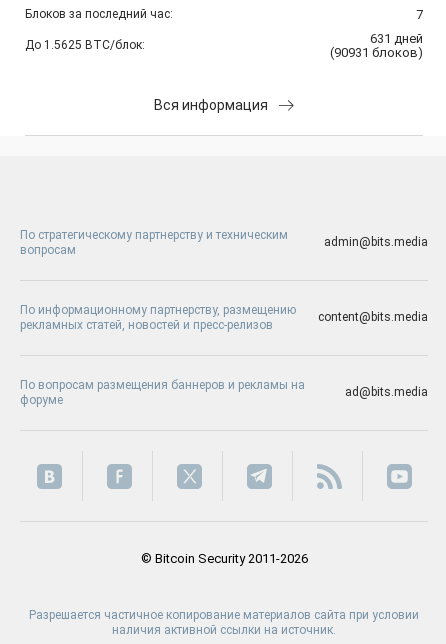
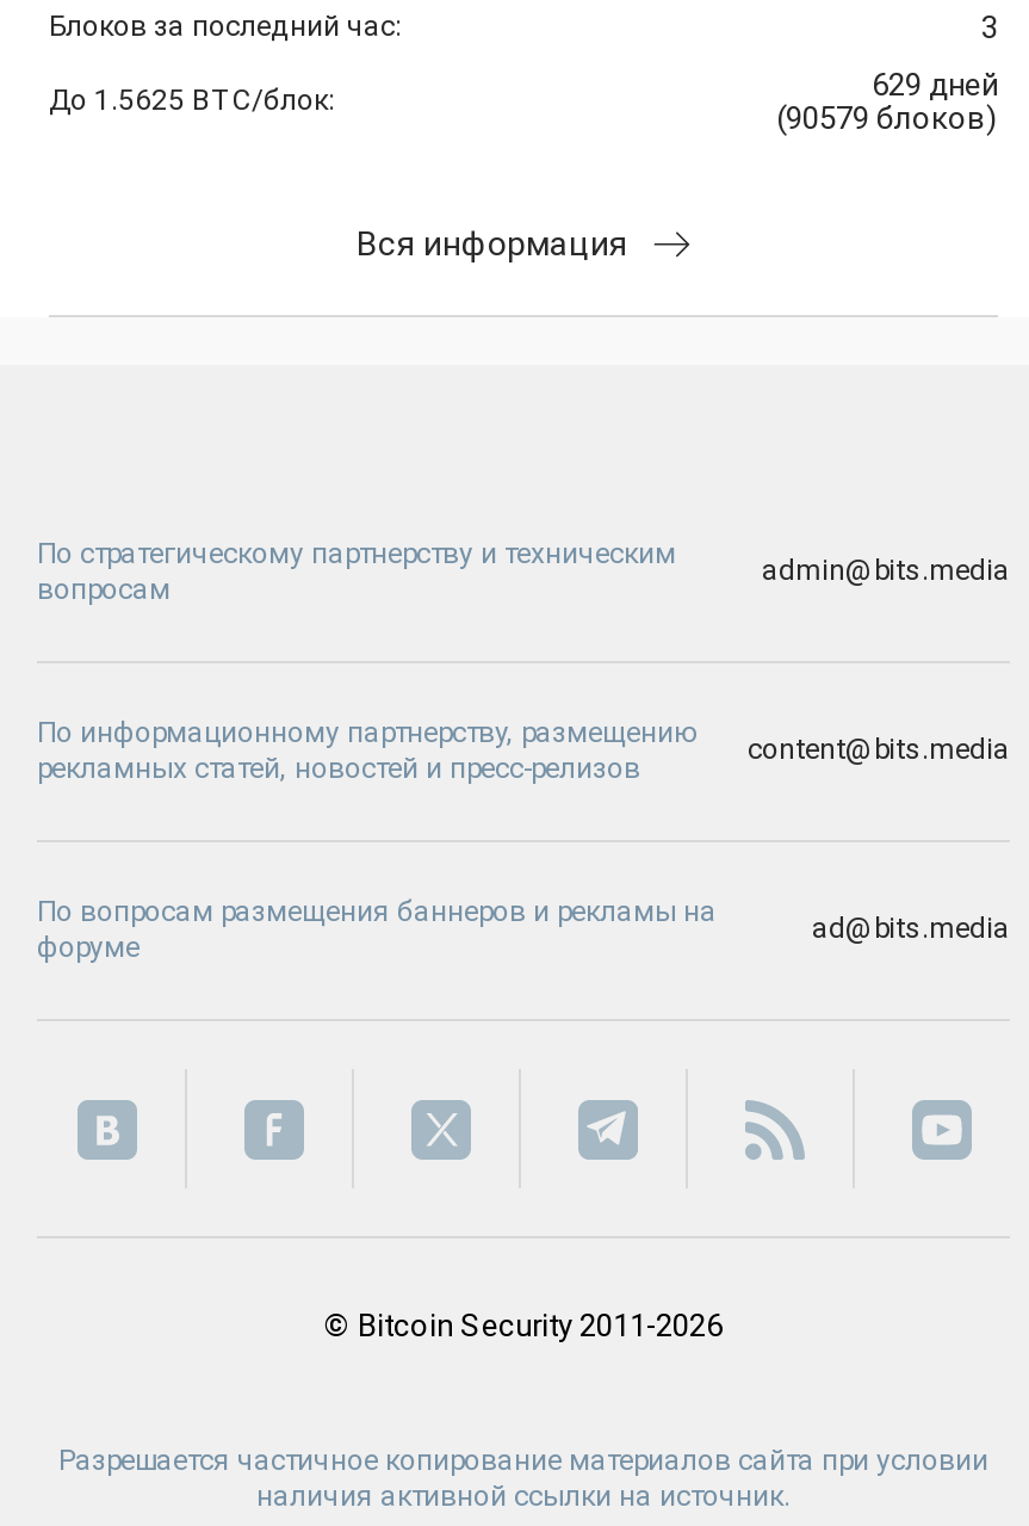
- 7
+ 3

- 631 дней
+ 629 дней

- (90931 блоков)
+ (90579 блоков)
